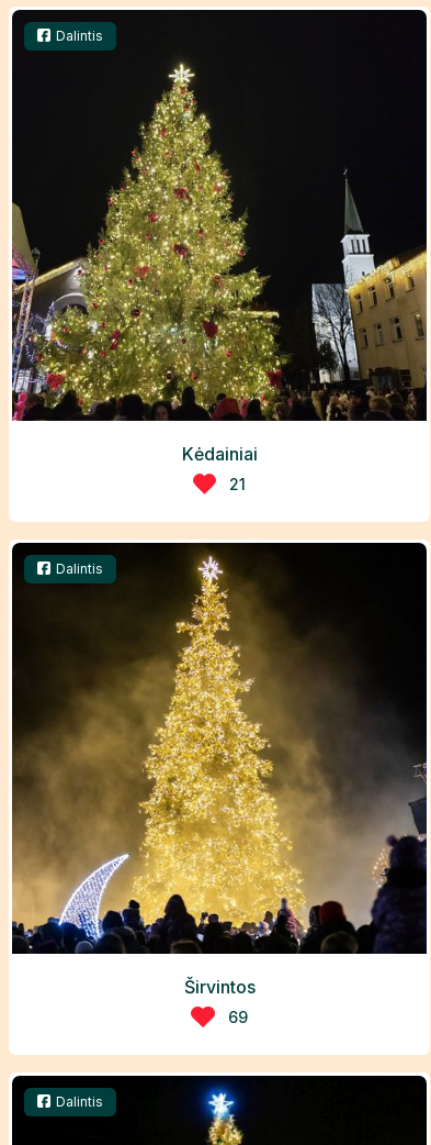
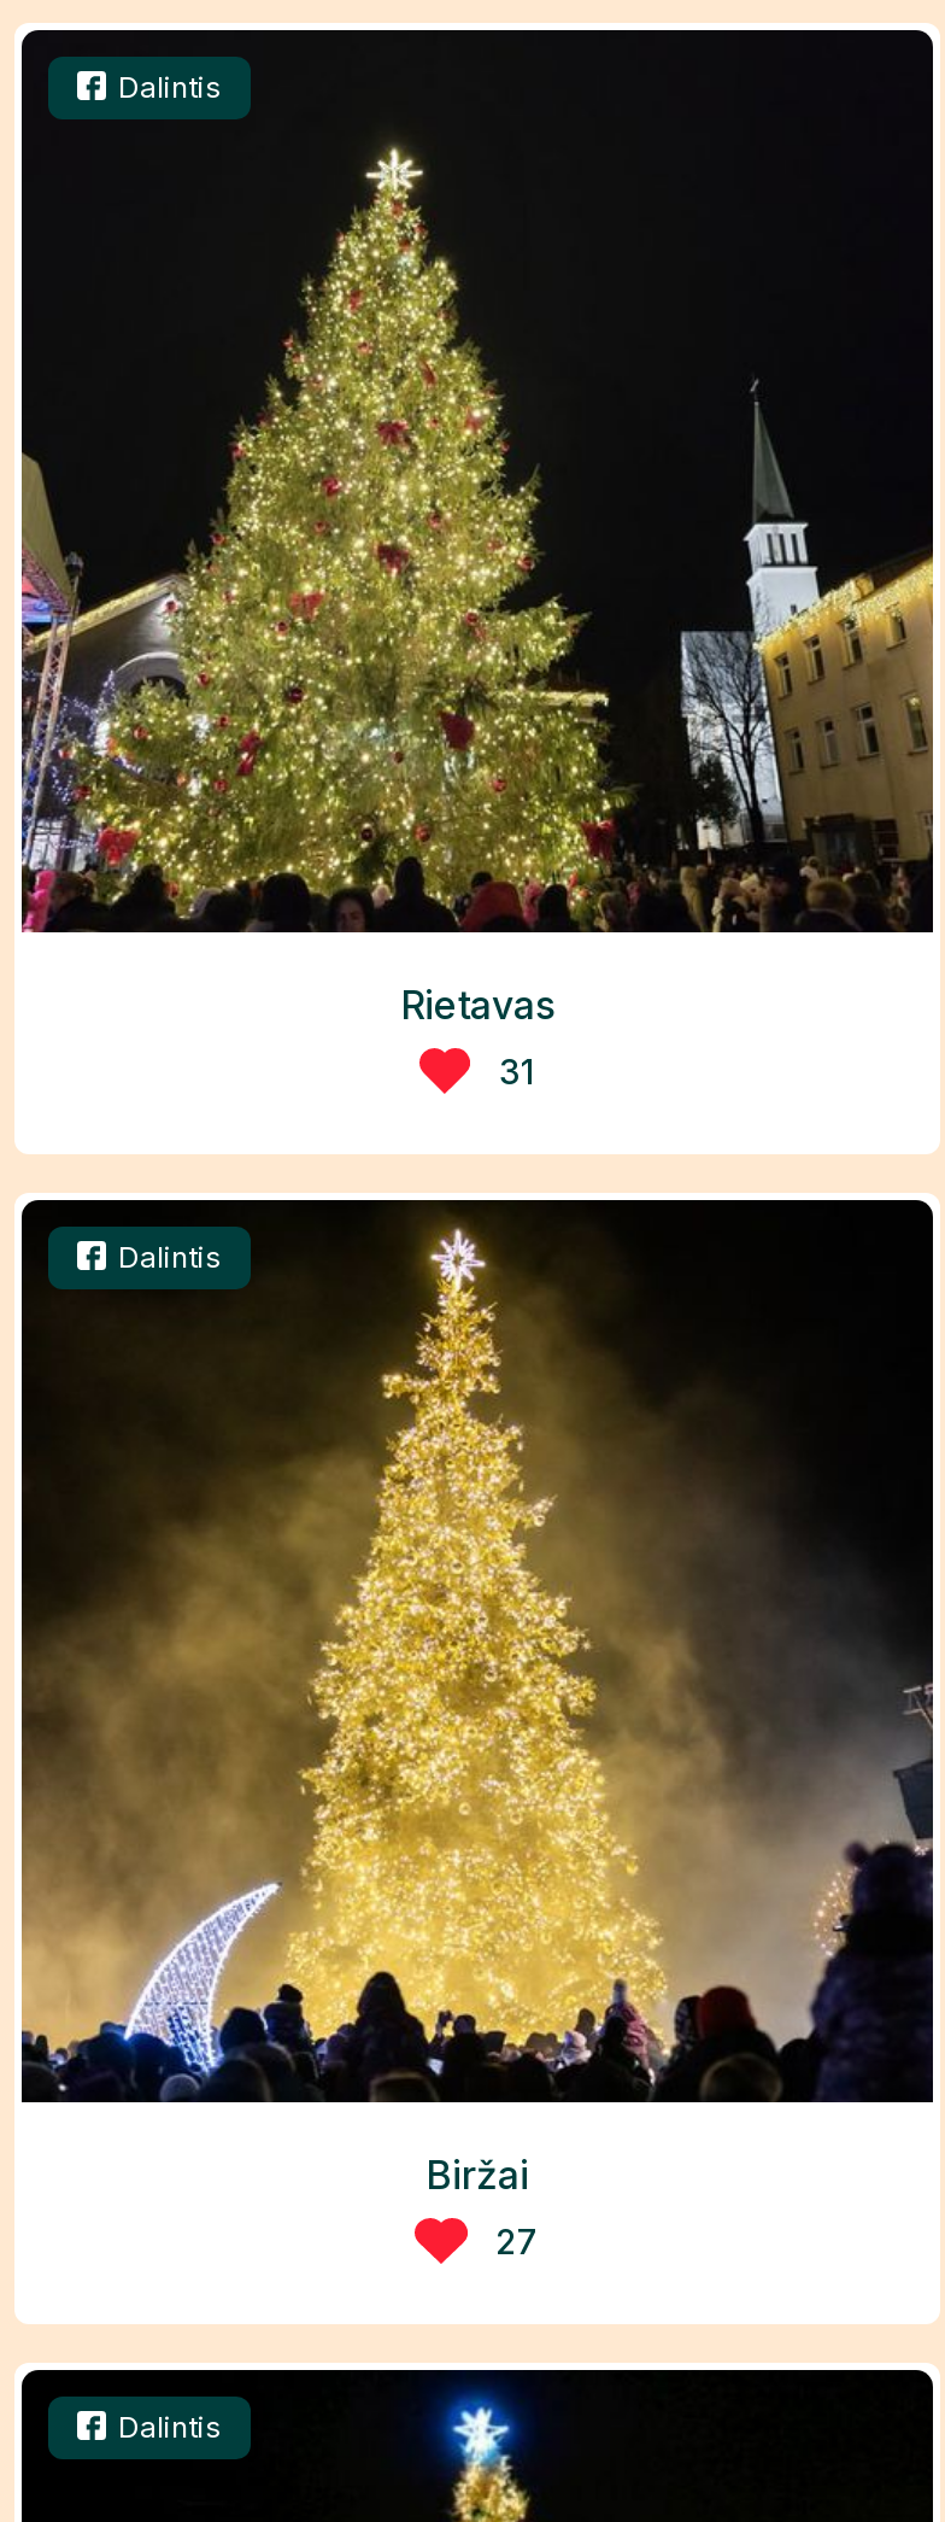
- Kėdainiai
- 21
+ Rietavas
+ 31

- Širvintos
- 69
+ Biržai
+ 27
